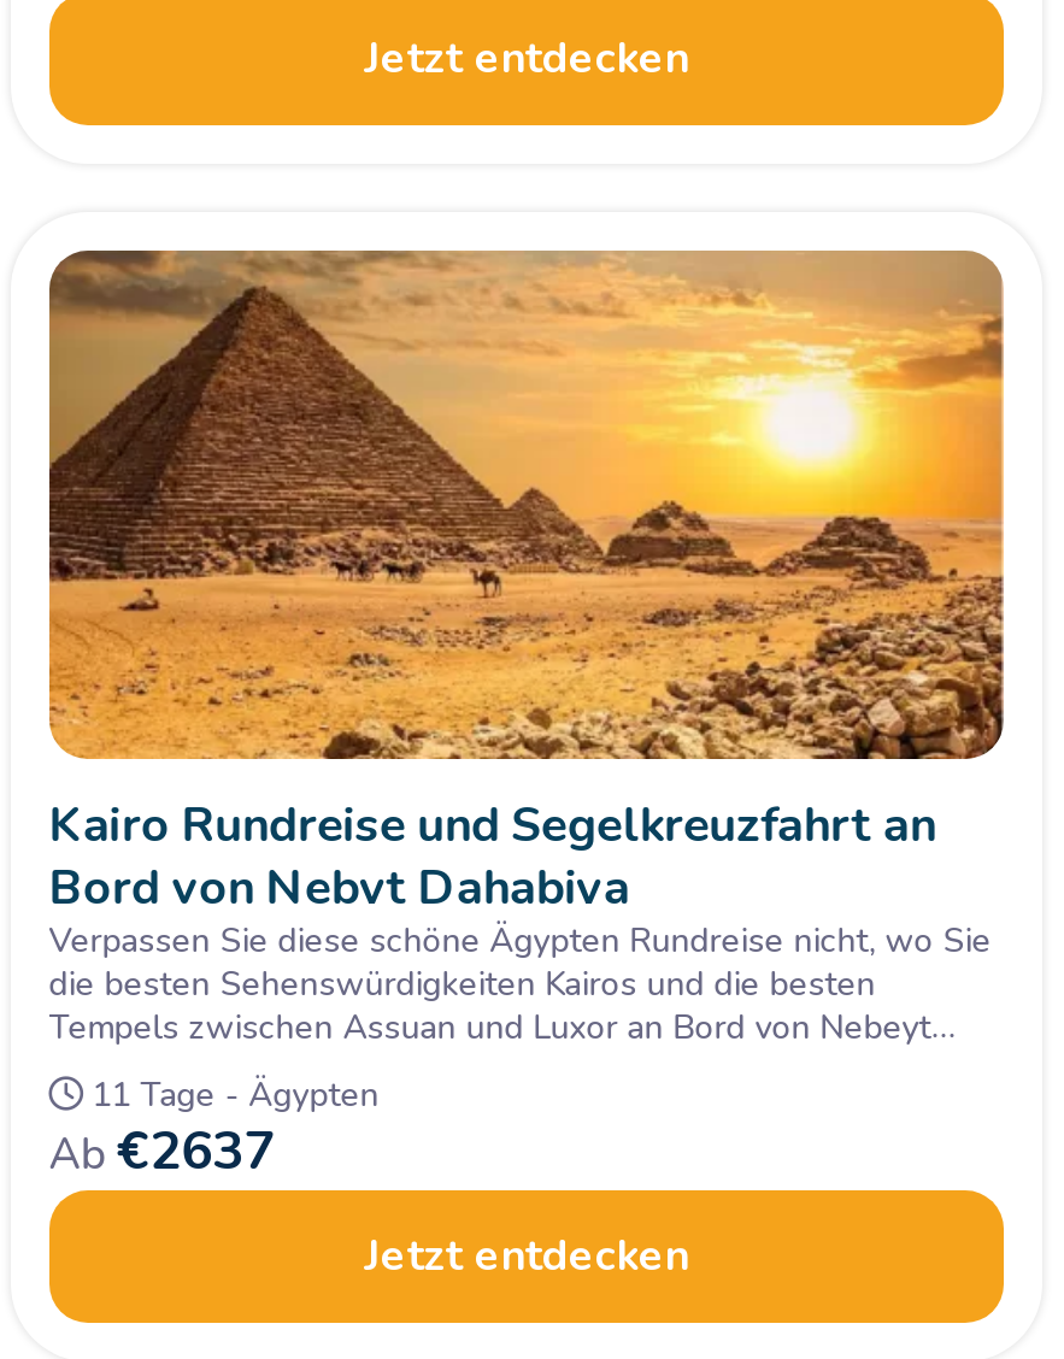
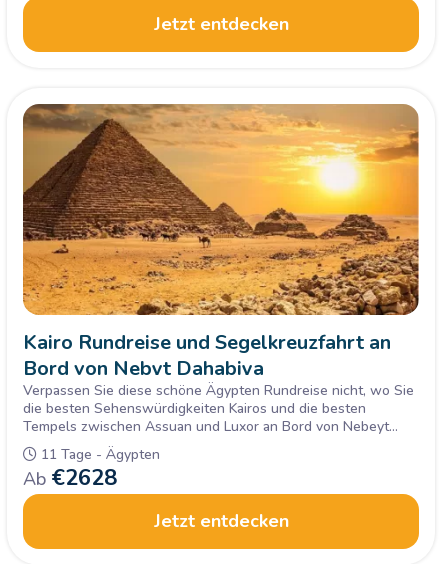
- Ab €2637
+ Ab €2628
